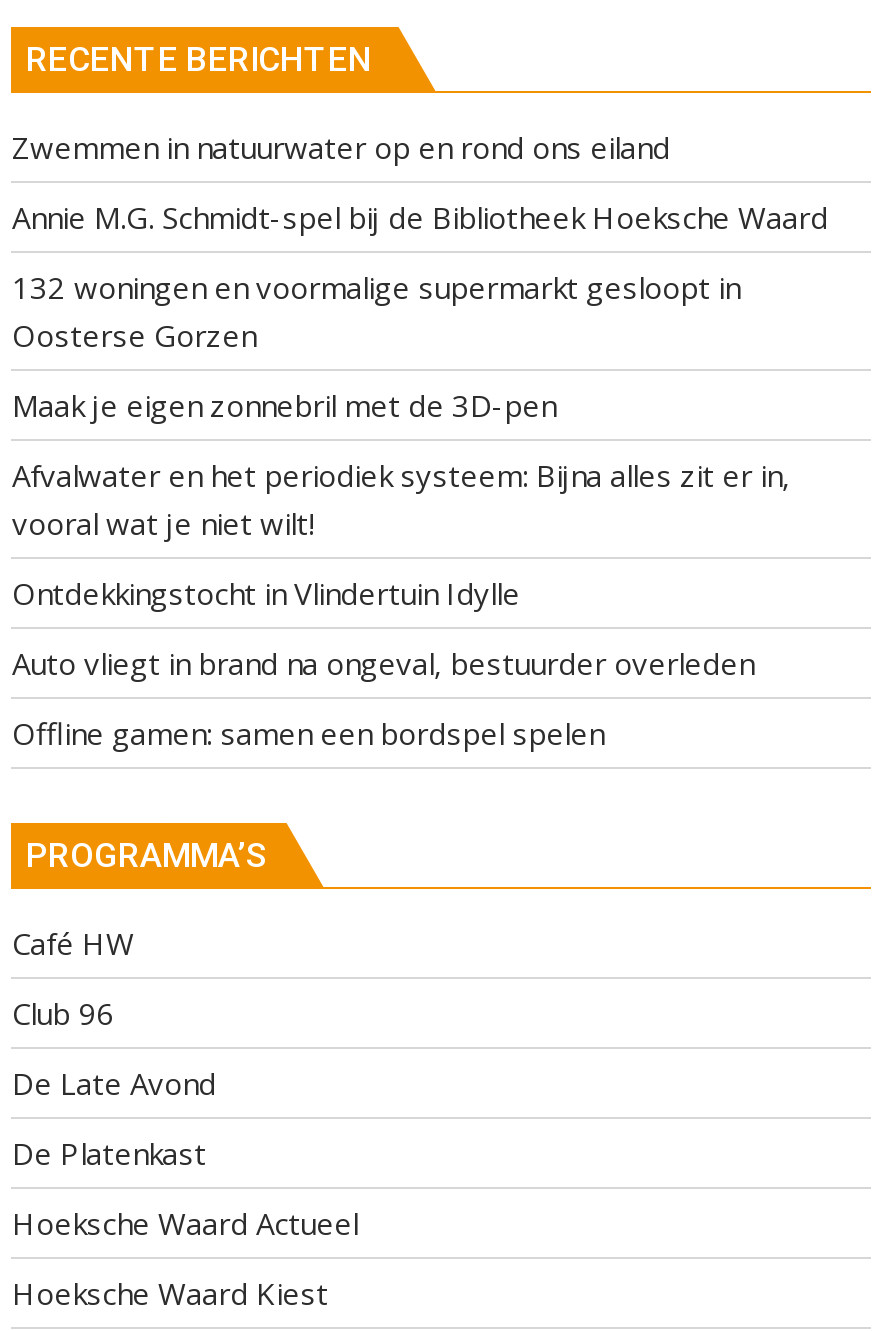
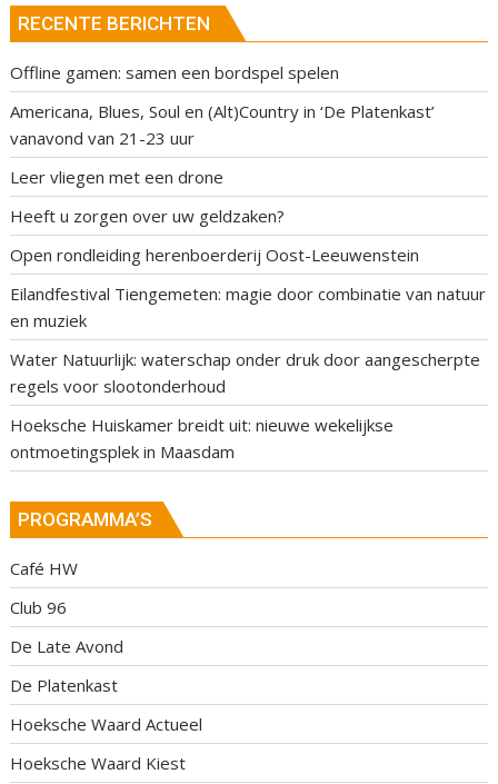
- Zwemmen in natuurwater op en rond ons eiland
- Annie M.G. Schmidt-spel bij de Bibliotheek Hoeksche Waard
- 132 woningen en voormalige supermarkt gesloopt in
- Oosterse Gorzen
- Maak je eigen zonnebril met de 3D-pen
- Afvalwater en het periodiek systeem: Bijna alles zit er in,
- vooral wat je niet wilt!
- Ontdekkingstocht in Vlindertuin Idylle
- Auto vliegt in brand na ongeval, bestuurder overleden

moved up: Offline gamen: samen een bordspel spelen

+ Americana, Blues, Soul en (Alt)Country in ‘De Platenkast’
+ vanavond van 21-23 uur
+ Leer vliegen met een drone
+ Heeft u zorgen over uw geldzaken?
+ Open rondleiding herenboerderij Oost-Leeuwenstein
+ Eilandfestival Tiengemeten: magie door combinatie van natuur
+ en muziek
+ Water Natuurlijk: waterschap onder druk door aangescherpte
+ regels voor slootonderhoud
+ Hoeksche Huiskamer breidt uit: nieuwe wekelijkse
+ ontmoetingsplek in Maasdam
